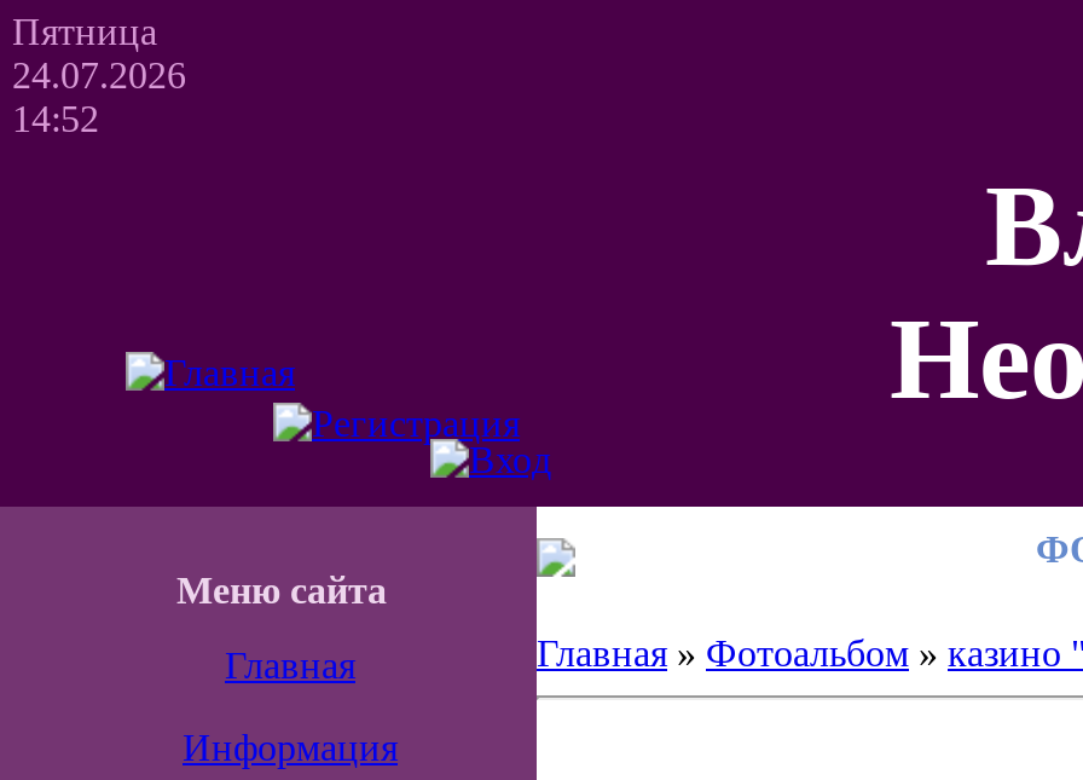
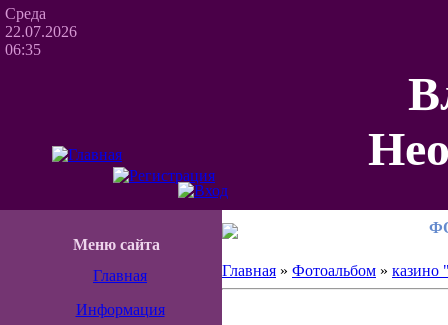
- Пятница
- 24.07.2026
- 14:52
+ Среда
+ 22.07.2026
+ 06:35
